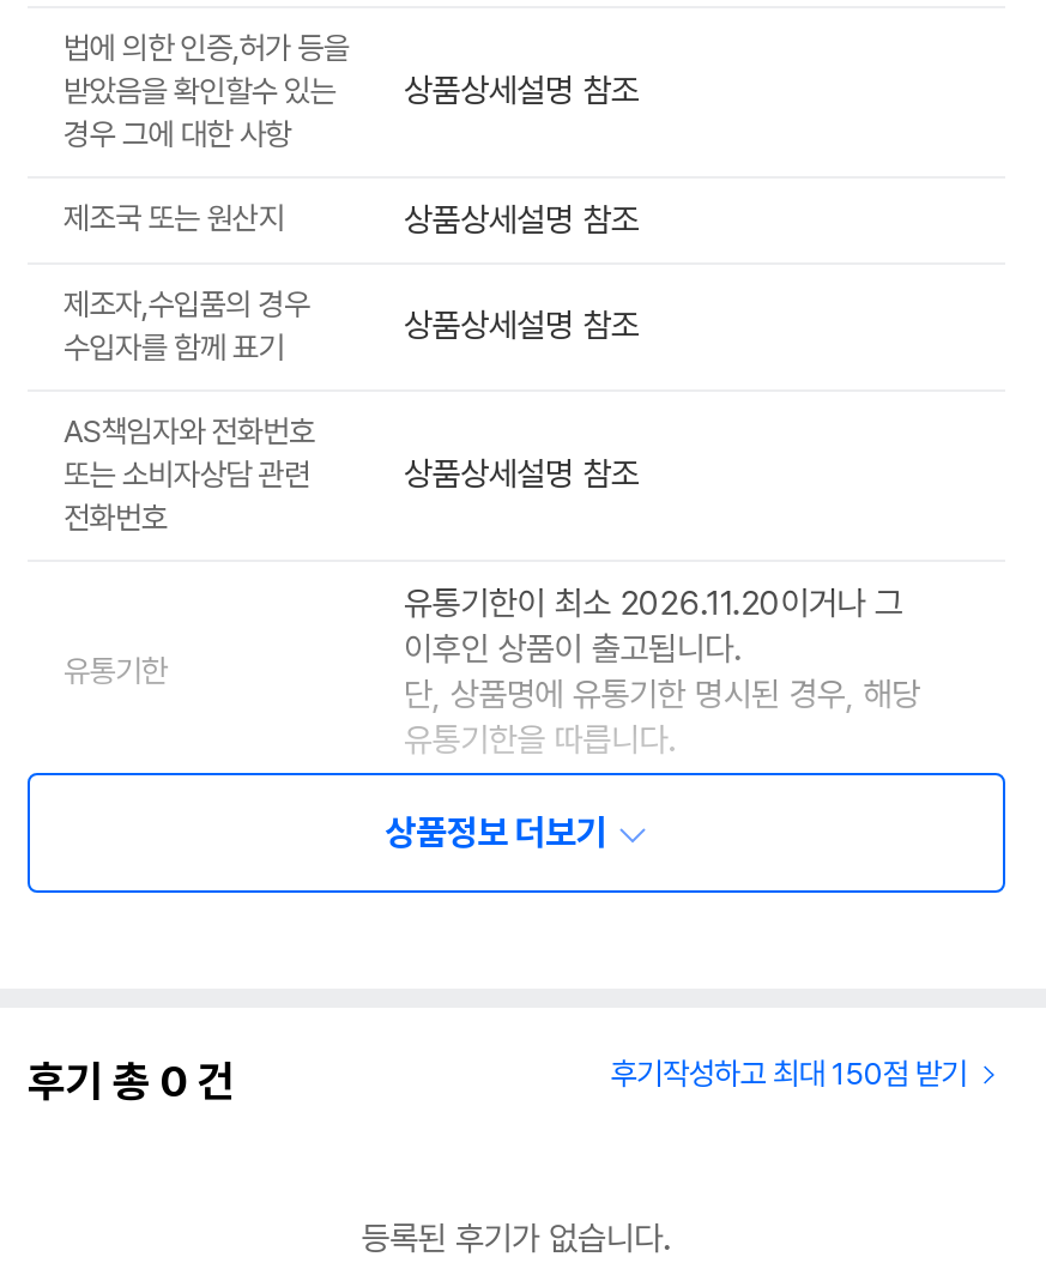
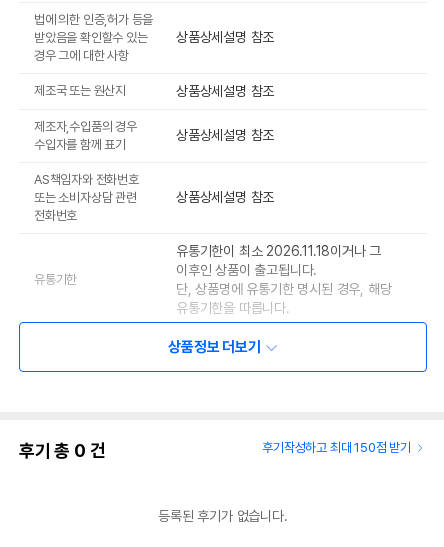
- 유통기한이 최소 2026.11.20이거나 그
+ 유통기한이 최소 2026.11.18이거나 그
